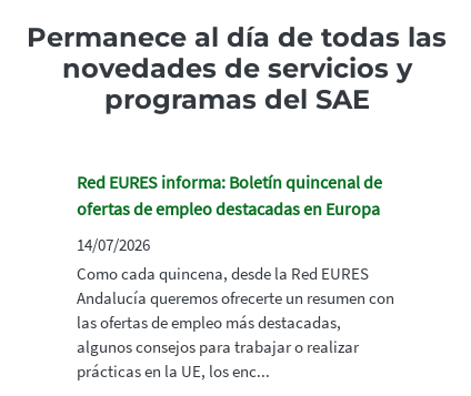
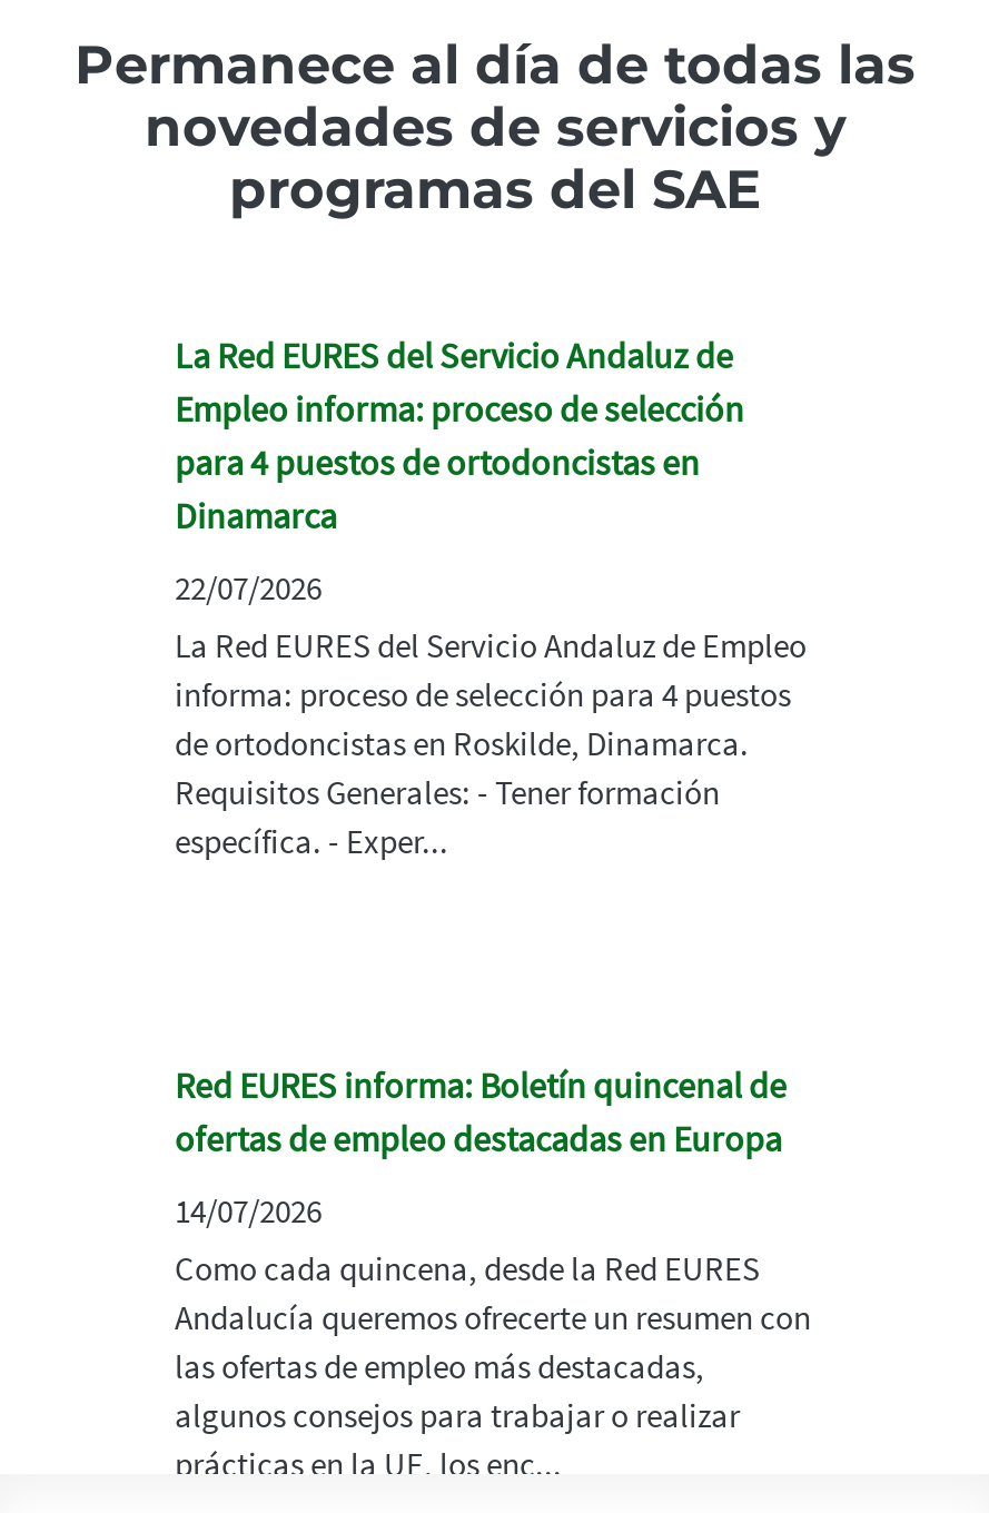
+ La Red EURES del Servicio Andaluz de
+ Empleo informa: proceso de selección
+ para 4 puestos de ortodoncistas en
+ Dinamarca
+ 22/07/2026
+ La Red EURES del Servicio Andaluz de Empleo
+ informa: proceso de selección para 4 puestos
+ de ortodoncistas en Roskilde, Dinamarca.
+ Requisitos Generales: - Tener formación
+ específica. - Exper...
